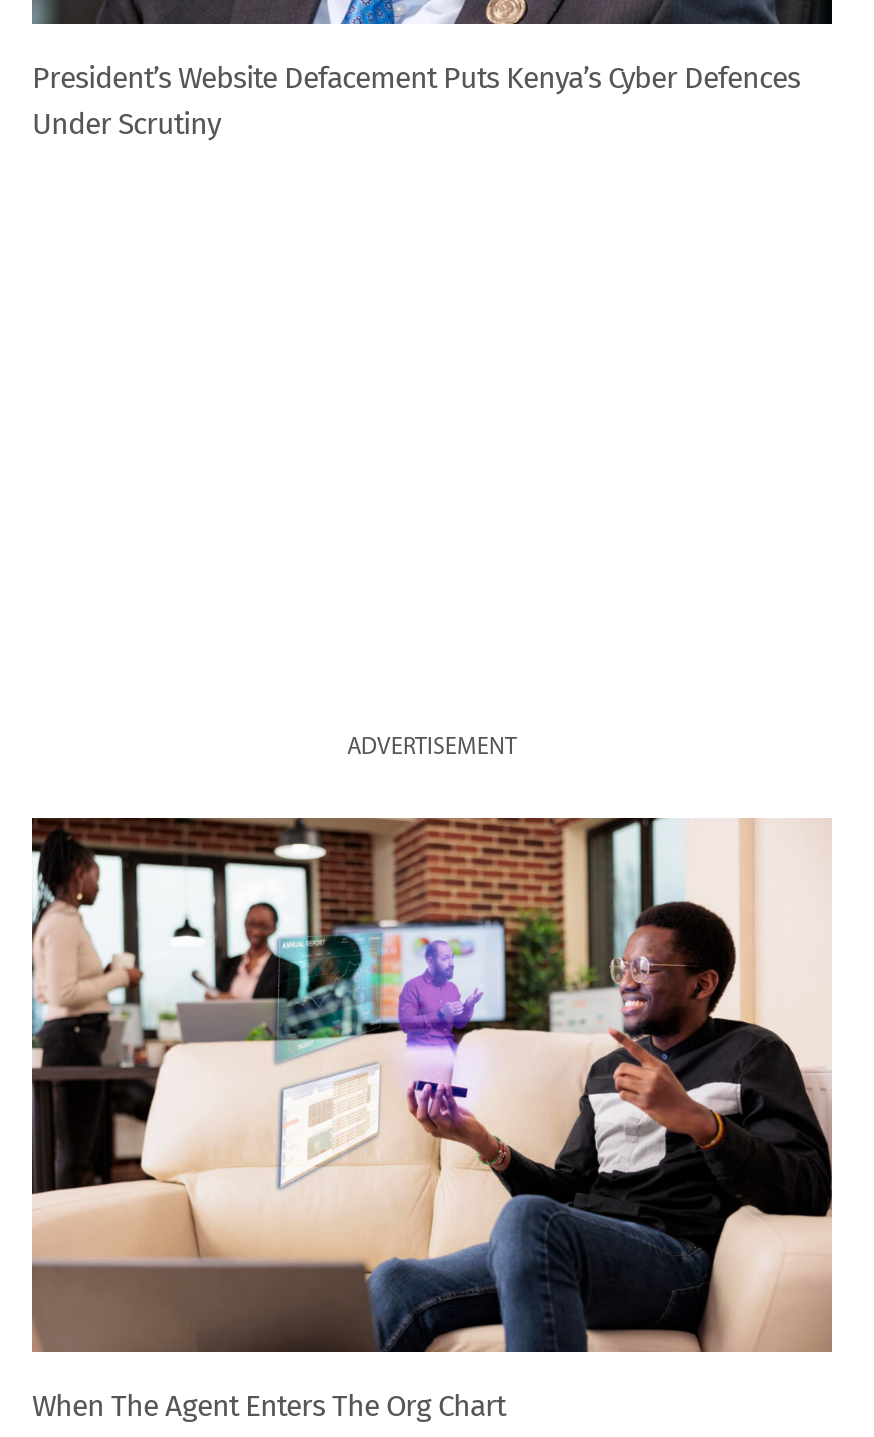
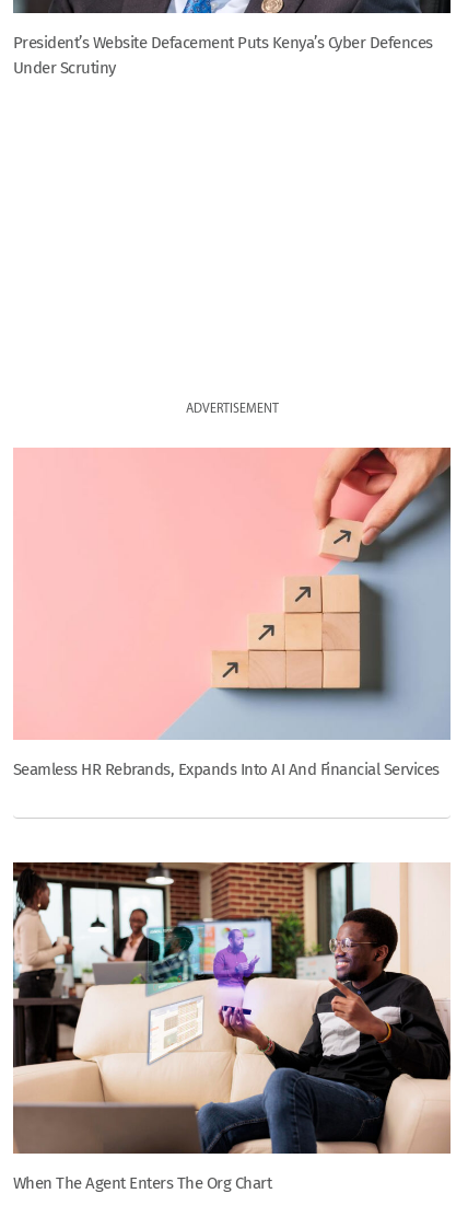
+ [image]
+ Seamless HR Rebrands, Expands Into AI And Financial Services
